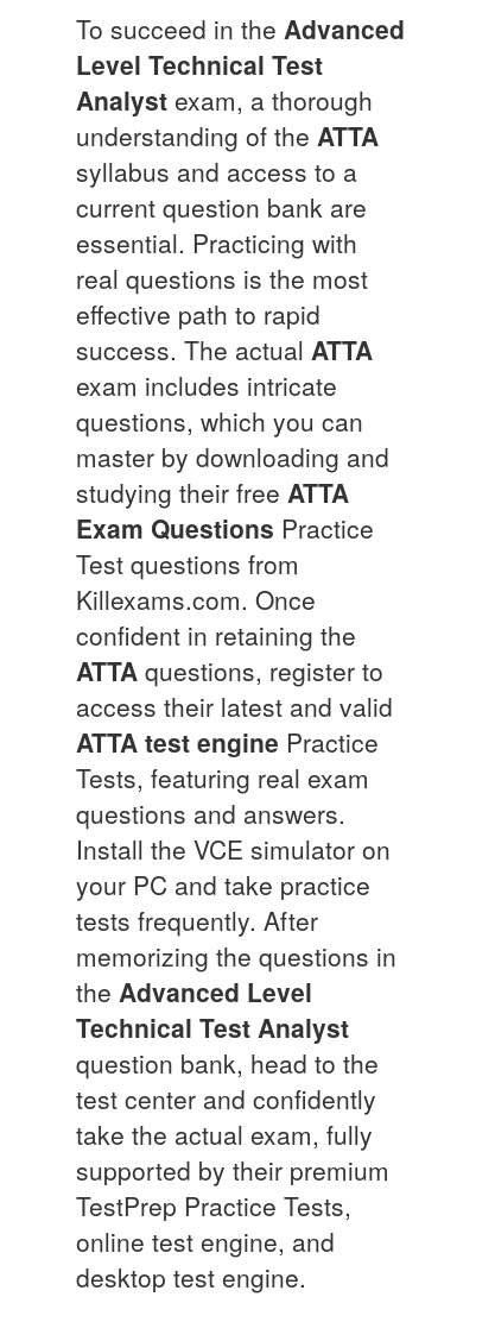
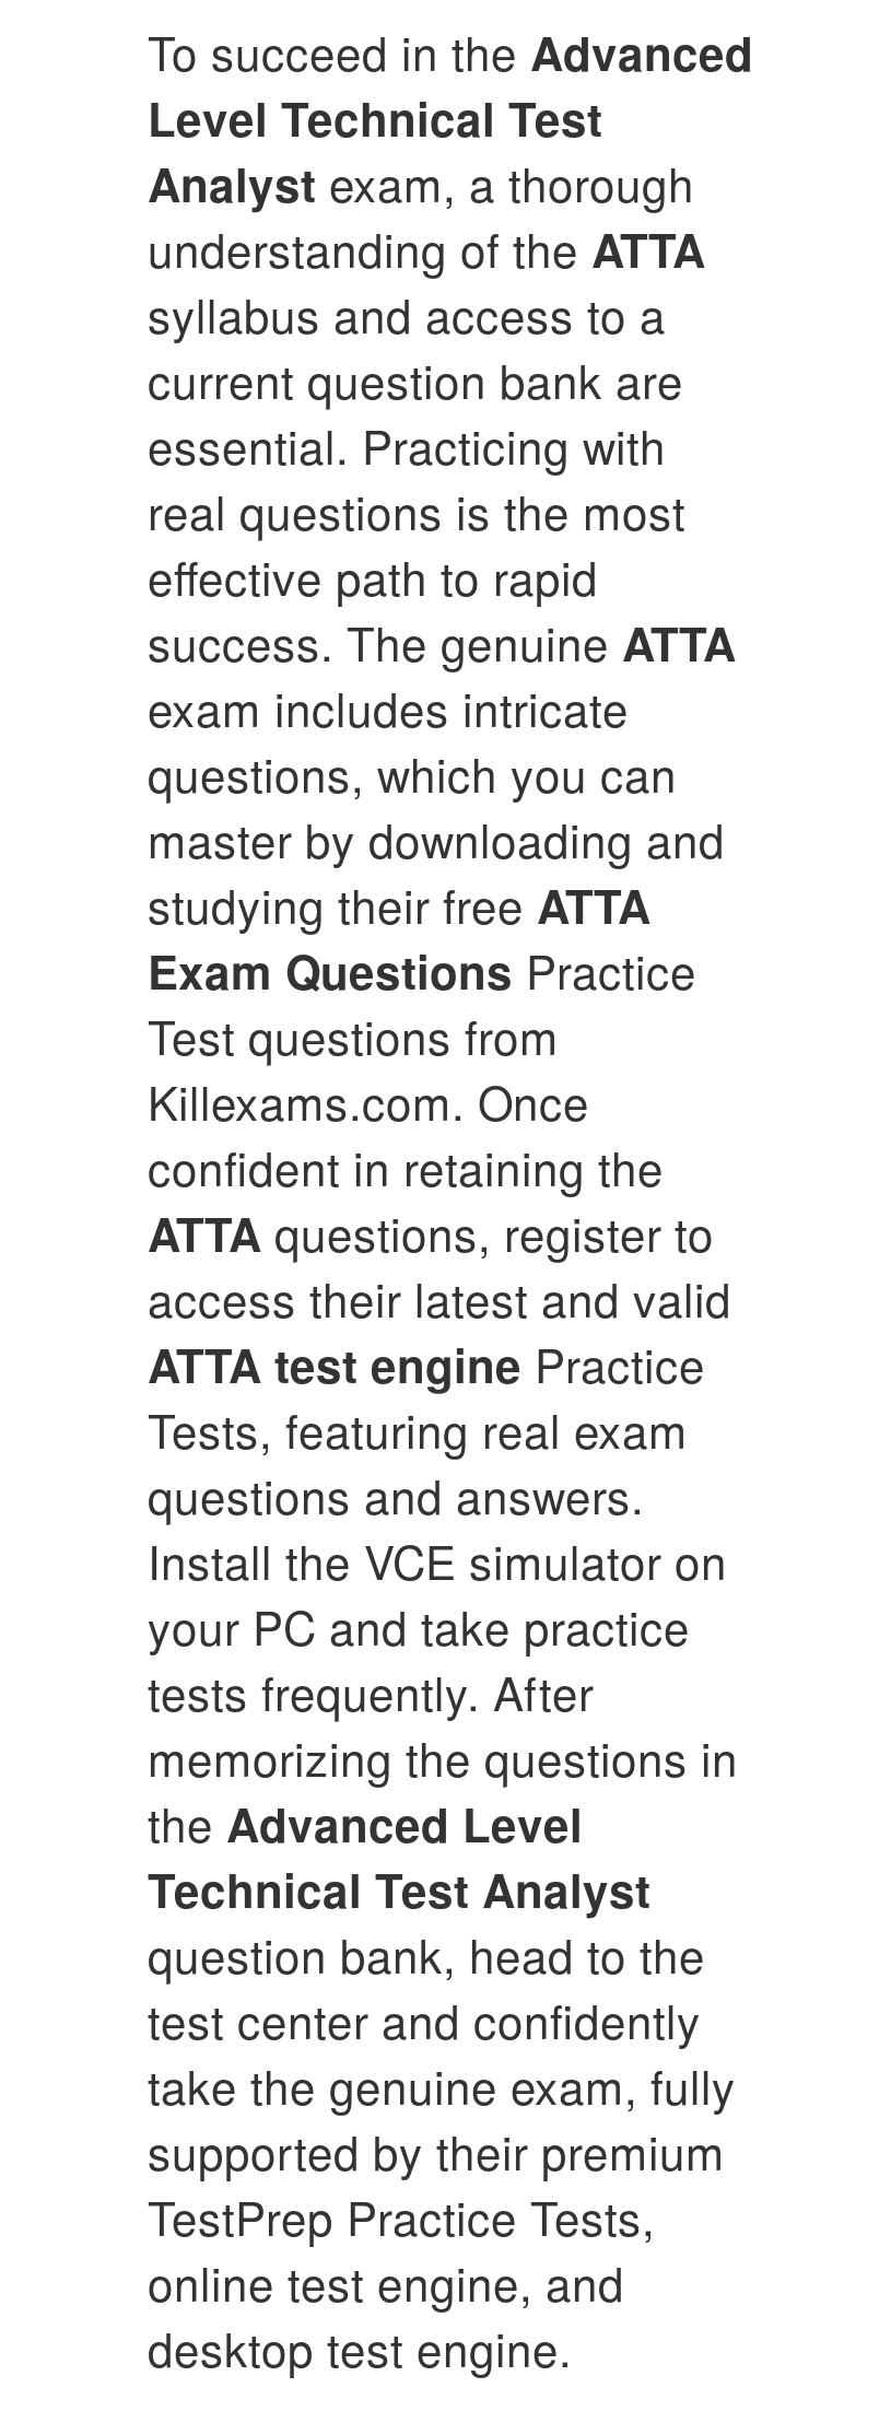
- success. The actual ATTA
+ success. The genuine ATTA

- take the actual exam, fully
+ take the genuine exam, fully
